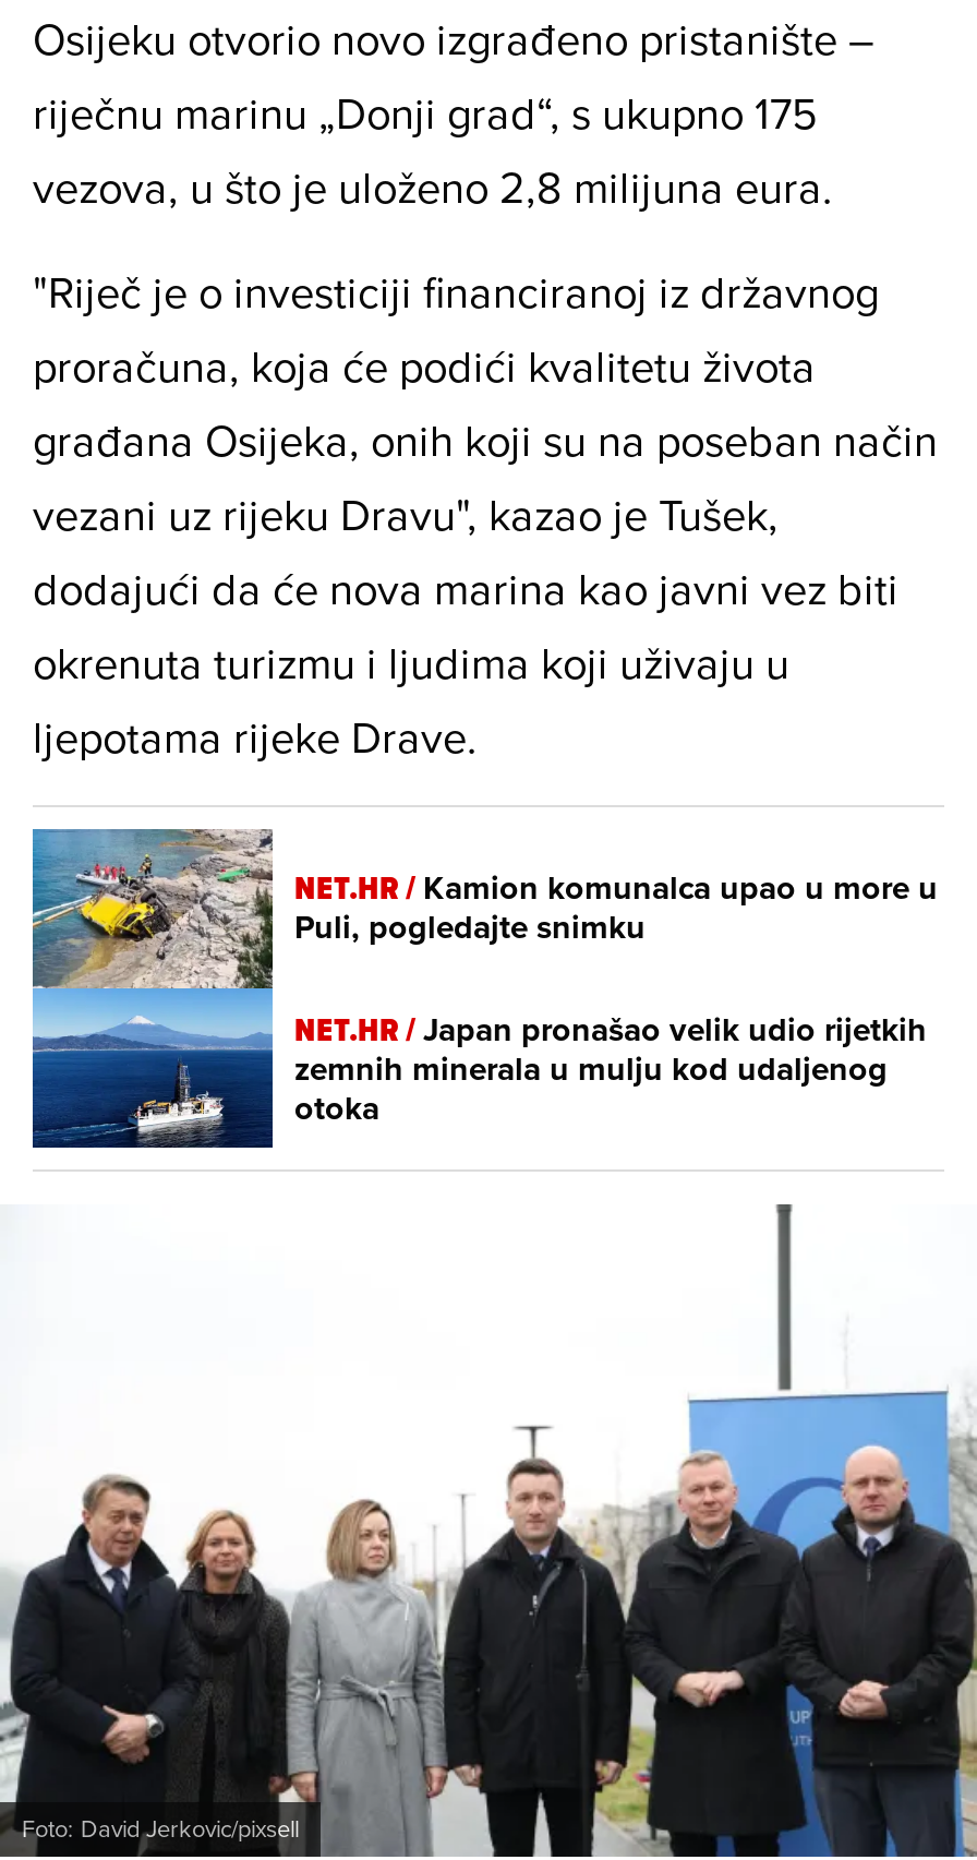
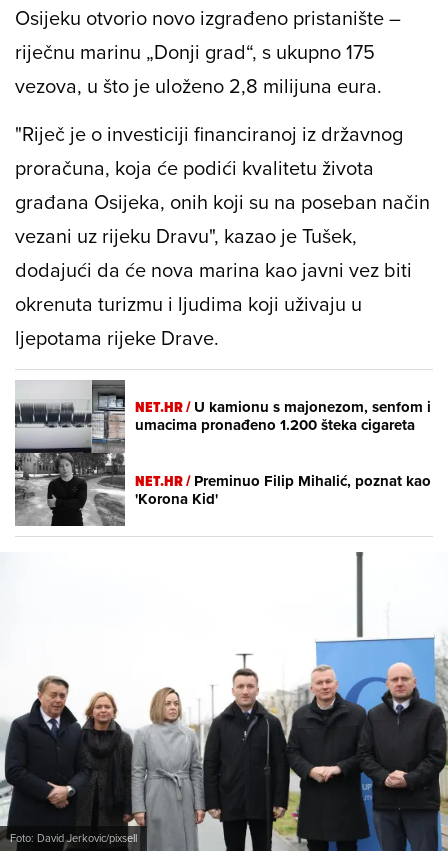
- [image]
- NET.HR / Kamion komunalca upao u more u
- Puli, pogledajte snimku
+ [image]
+ NET.HR / U kamionu s majonezom, senfom i
+ umacima pronađeno 1.200 šteka cigareta

- NET.HR /Japan pronašao velik udio rijetkih
- zemnih minerala u mulju kod udaljenog
- otoka
+ NET.HR / Preminuo Filip Mihalić, poznat kao
+ 'Korona Kid'
